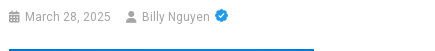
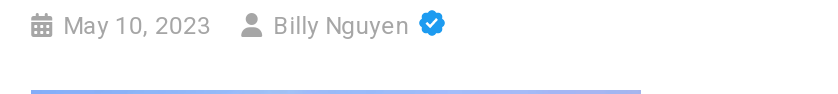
- March 28, 2025
+ May 10, 2023
